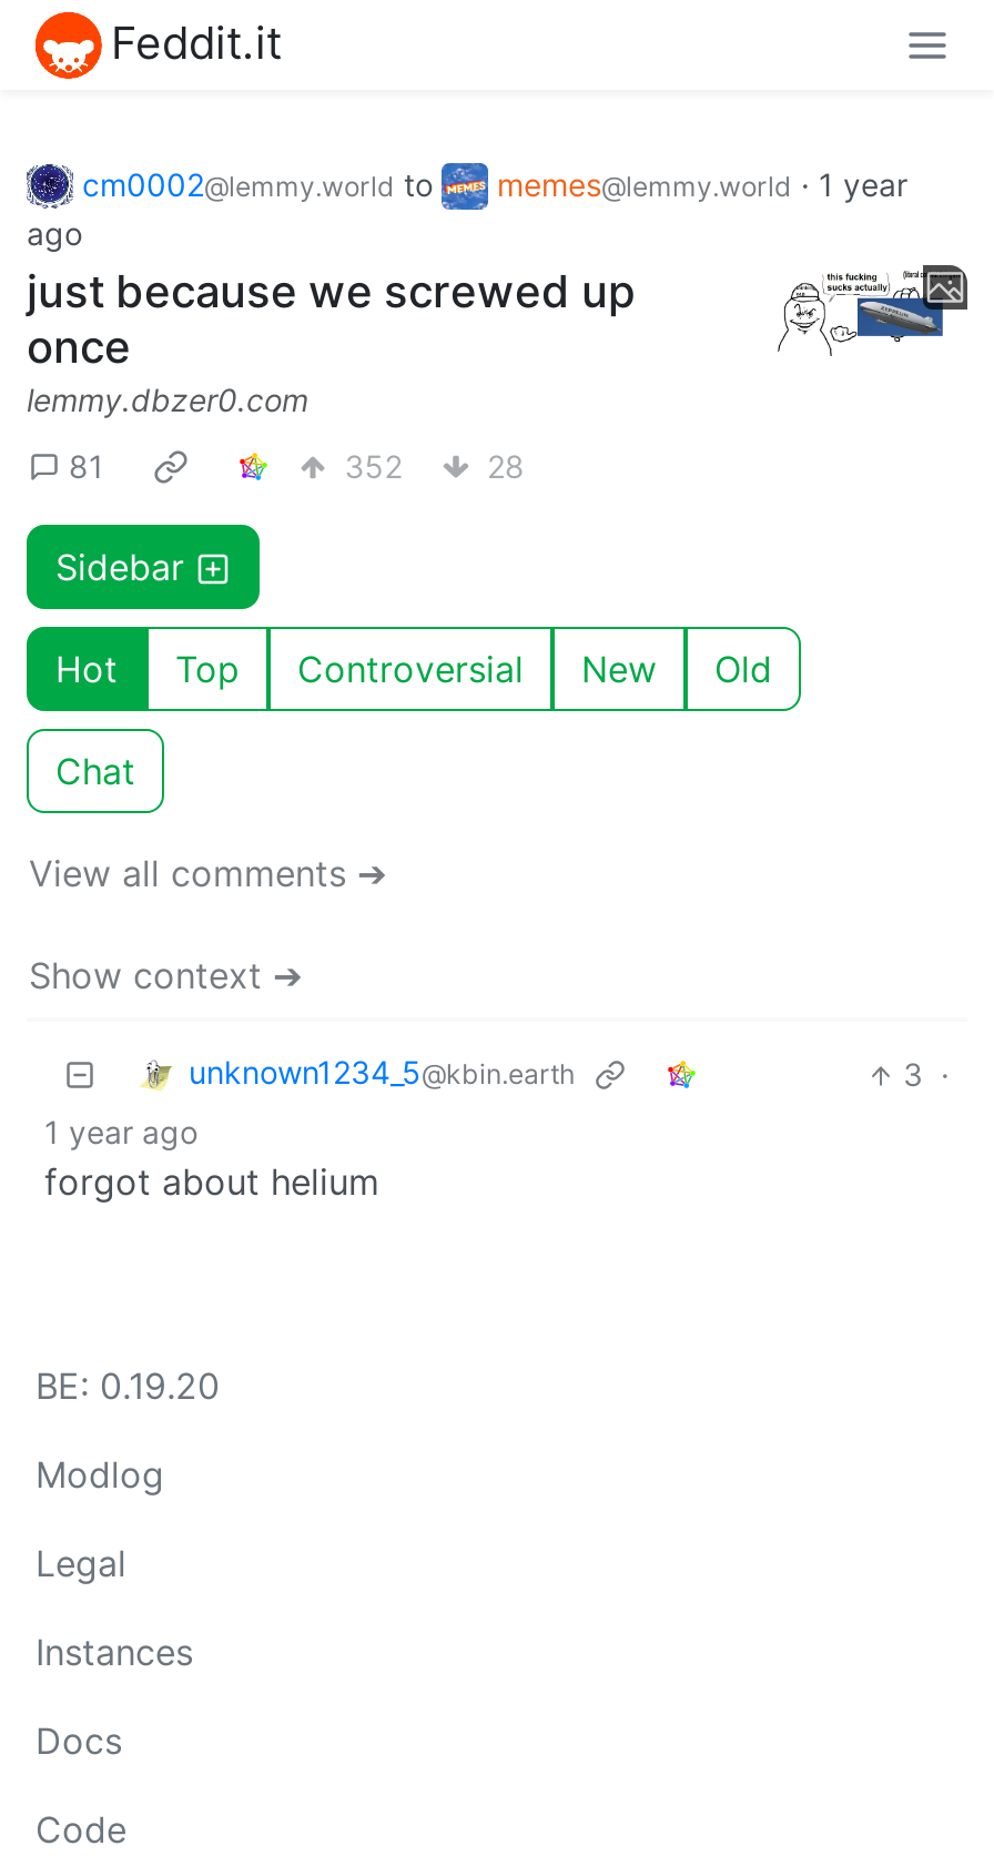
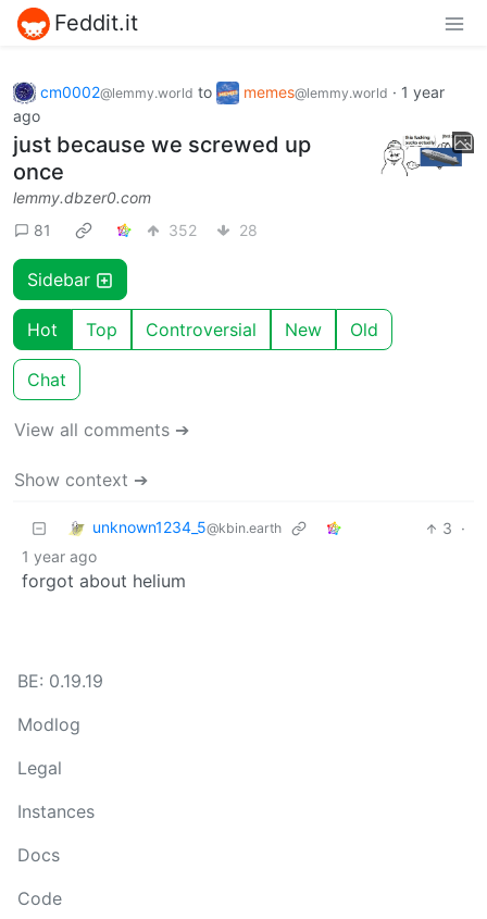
- BE: 0.19.20
+ BE: 0.19.19
